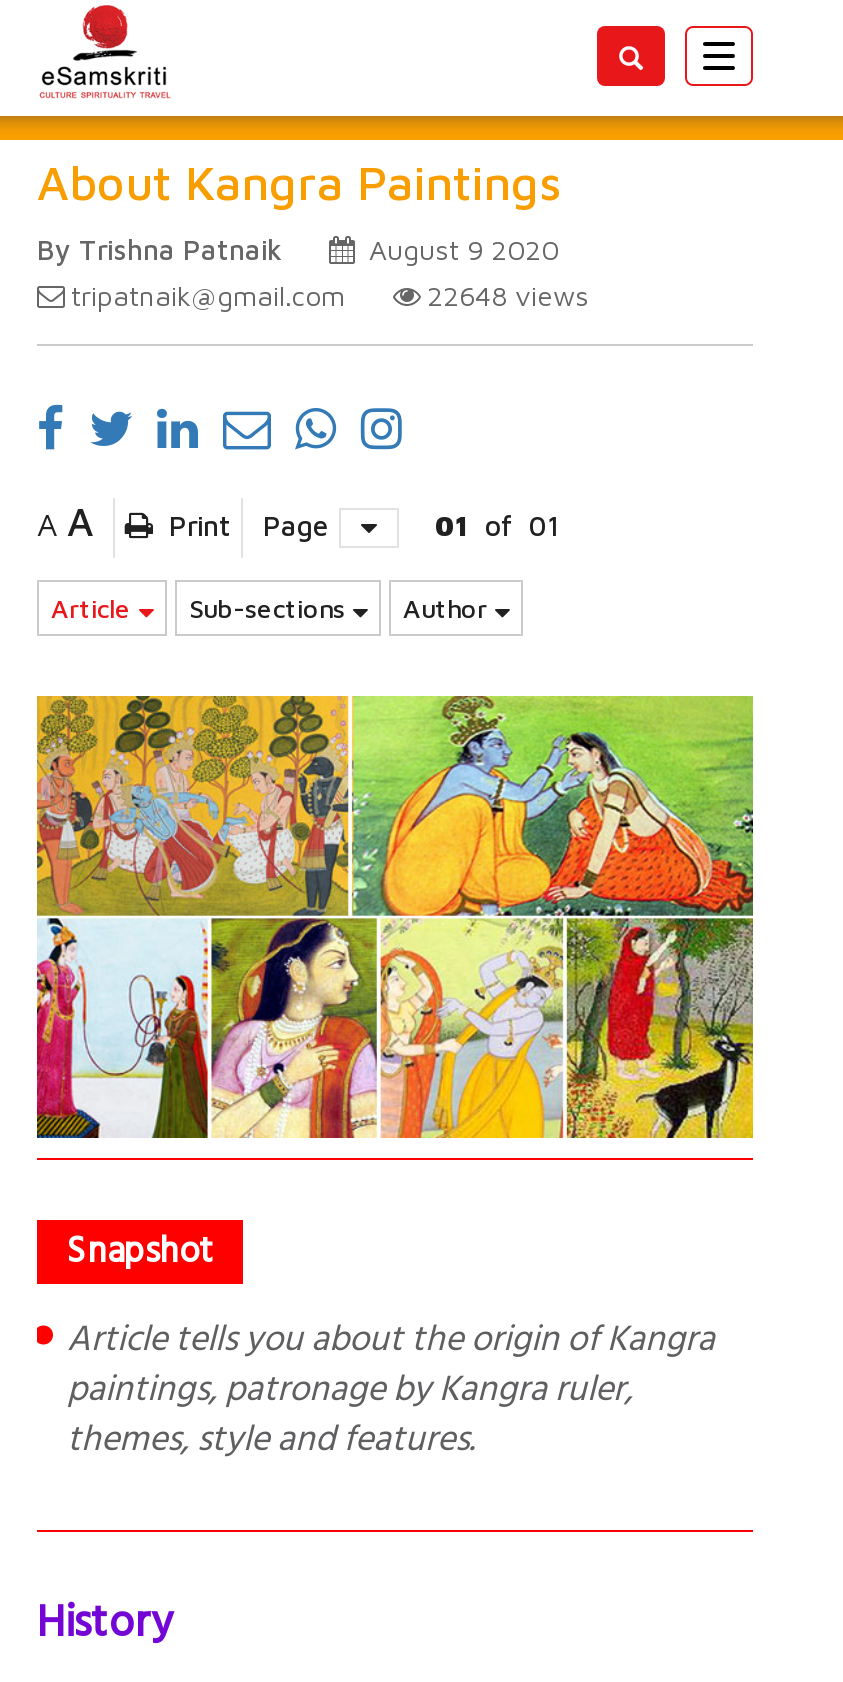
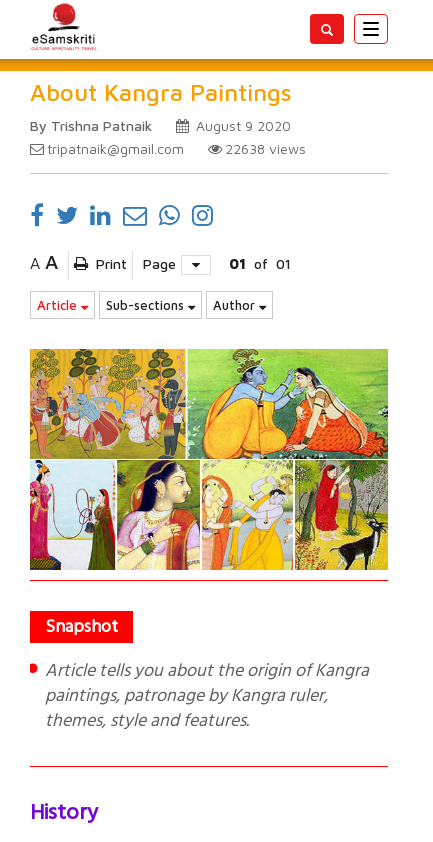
- 22648 views
+ 22638 views
